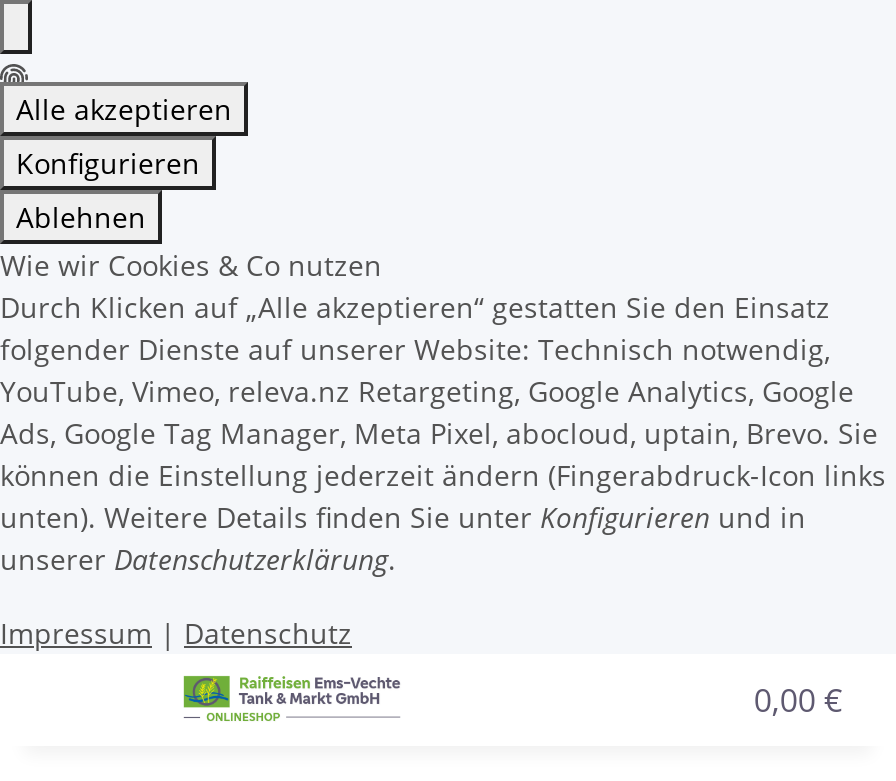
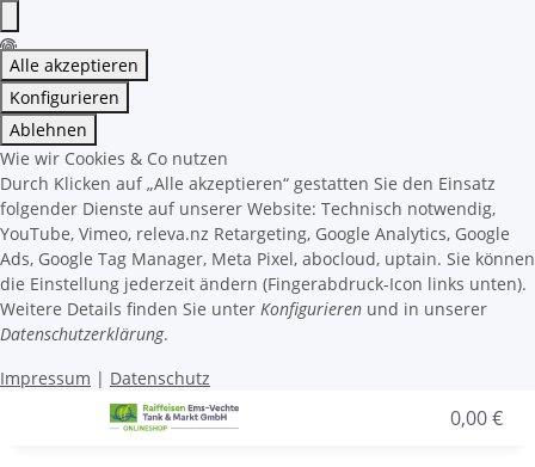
- Ads, Google Tag Manager, Meta Pixel, abocloud, uptain, Brevo. Sie
- können die Einstellung jederzeit ändern (Fingerabdruck-Icon links
- unten). Weitere Details finden Sie unter Konfigurieren und in
- unserer Datenschutzerklärung.
+ Ads, Google Tag Manager, Meta Pixel, abocloud, uptain. Sie können
+ die Einstellung jederzeit ändern (Fingerabdruck-Icon links unten).
+ Weitere Details finden Sie unter Konfigurieren und in unserer
+ Datenschutzerklärung.
